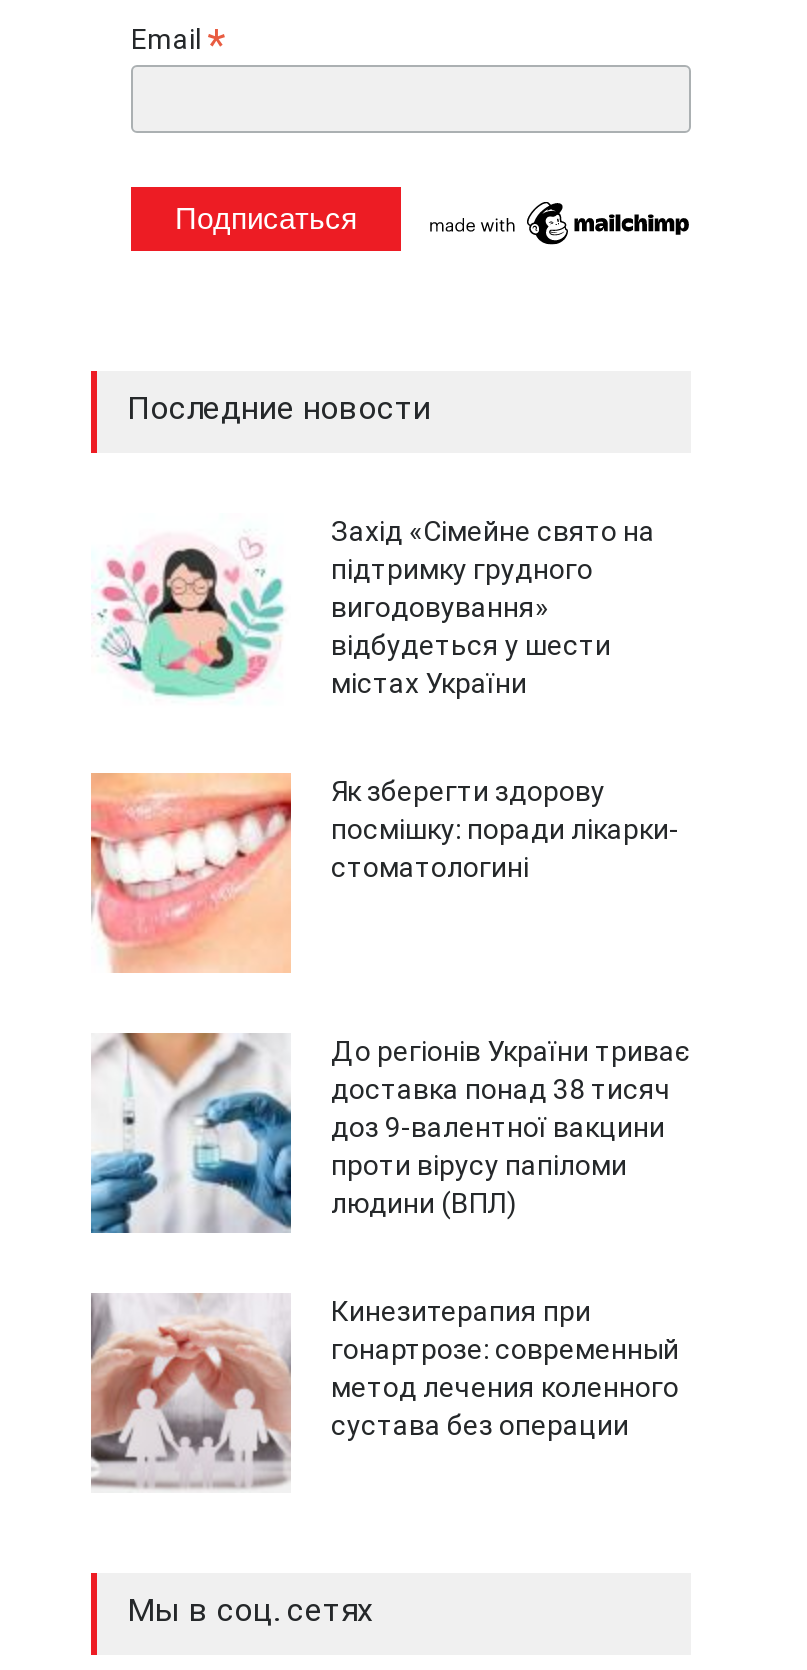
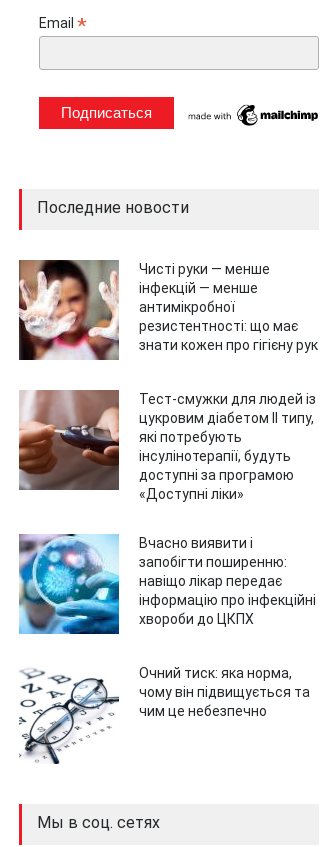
- [image]
- Захід «Сімейне свято на
- підтримку грудного
- вигодовування»
- відбудеться у шести
- містах України
+ [image]
+ Чисті руки — менше
+ інфекцій — менше
+ антимікробної
+ резистентності: що має
+ знати кожен про гігієну рук

- [image]
- Як зберегти здорову
- посмішку: поради лікарки-
- стоматологині
+ [image]
+ Тест-смужки для людей із
+ цукровим діабетом ІІ типу,
+ які потребують
+ інсулінотерапії, будуть
+ доступні за програмою
+ «Доступні ліки»

- [image]
- До регіонів України триває
- доставка понад 38 тисяч
- доз 9-валентної вакцини
- проти вірусу папіломи
- людини (ВПЛ)
+ [image]
+ Вчасно виявити і
+ запобігти поширенню:
+ навіщо лікар передає
+ інформацію про інфекційні
+ хвороби до ЦКПХ

- [image]
- Кинезитерапия при
- гонартрозе: современный
- метод лечения коленного
- сустава без операции
+ [image]
+ Очний тиск: яка норма,
+ чому він підвищується та
+ чим це небезпечно
